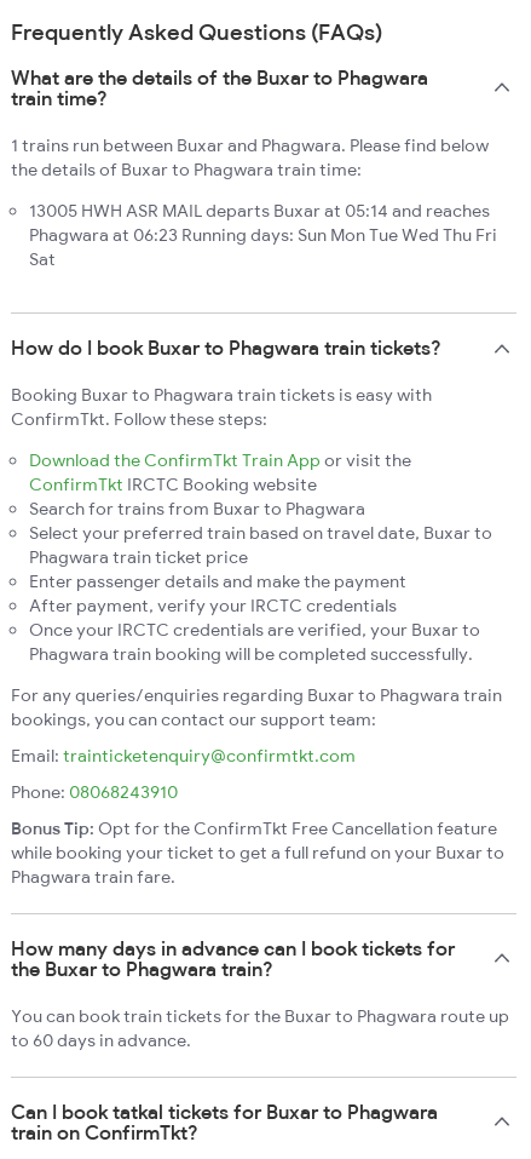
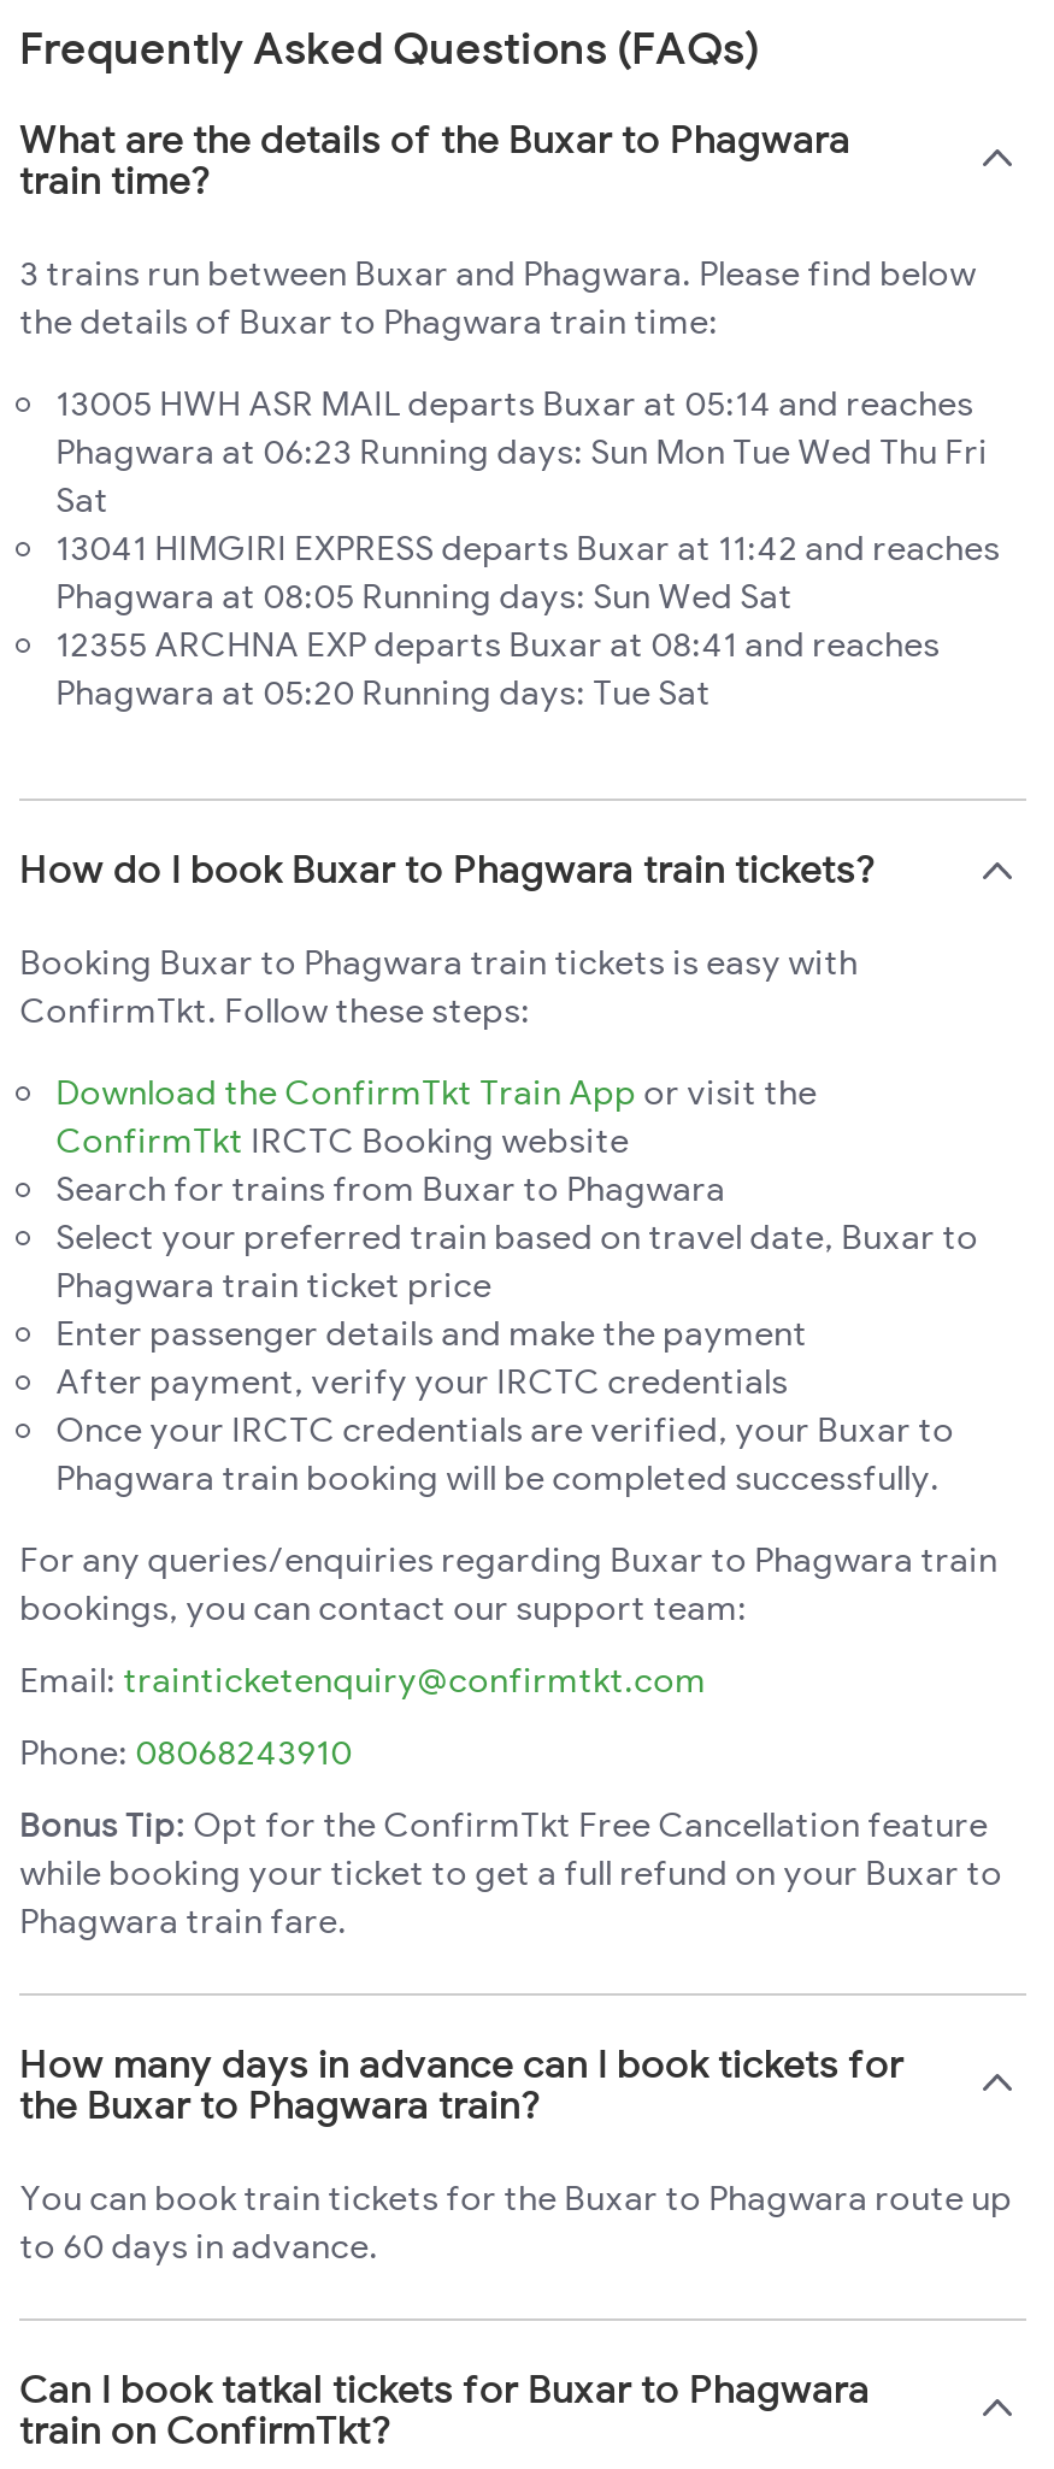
- 1 trains run between Buxar and Phagwara. Please find below
+ 3 trains run between Buxar and Phagwara. Please find below

+ 13041 HIMGIRI EXPRESS departs Buxar at 11:42 and reaches
+ Phagwara at 08:05 Running days: Sun Wed Sat
+ 12355 ARCHNA EXP departs Buxar at 08:41 and reaches
+ Phagwara at 05:20 Running days: Tue Sat
